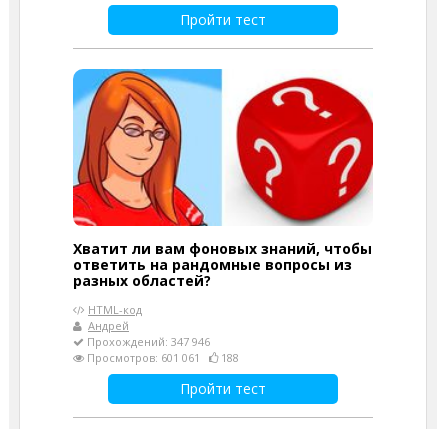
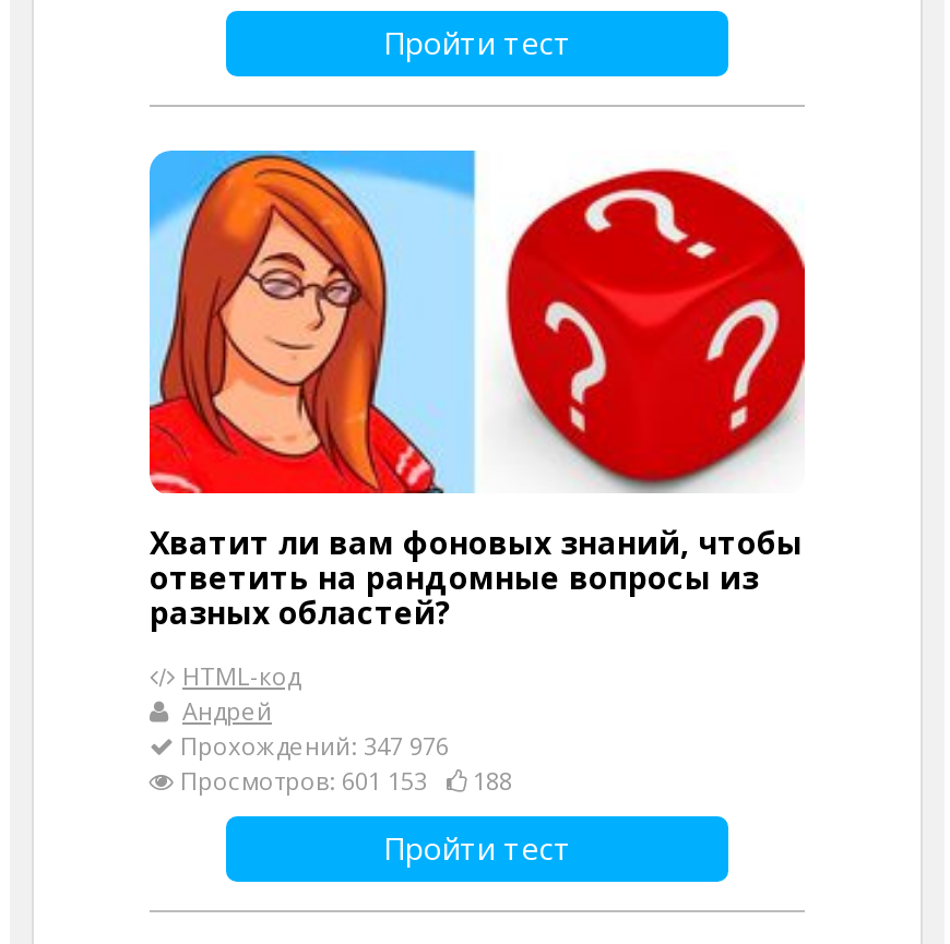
- Прохождений: 347 946
+ Прохождений: 347 976

- Просмотров: 601 061 188
+ Просмотров: 601 153 188
